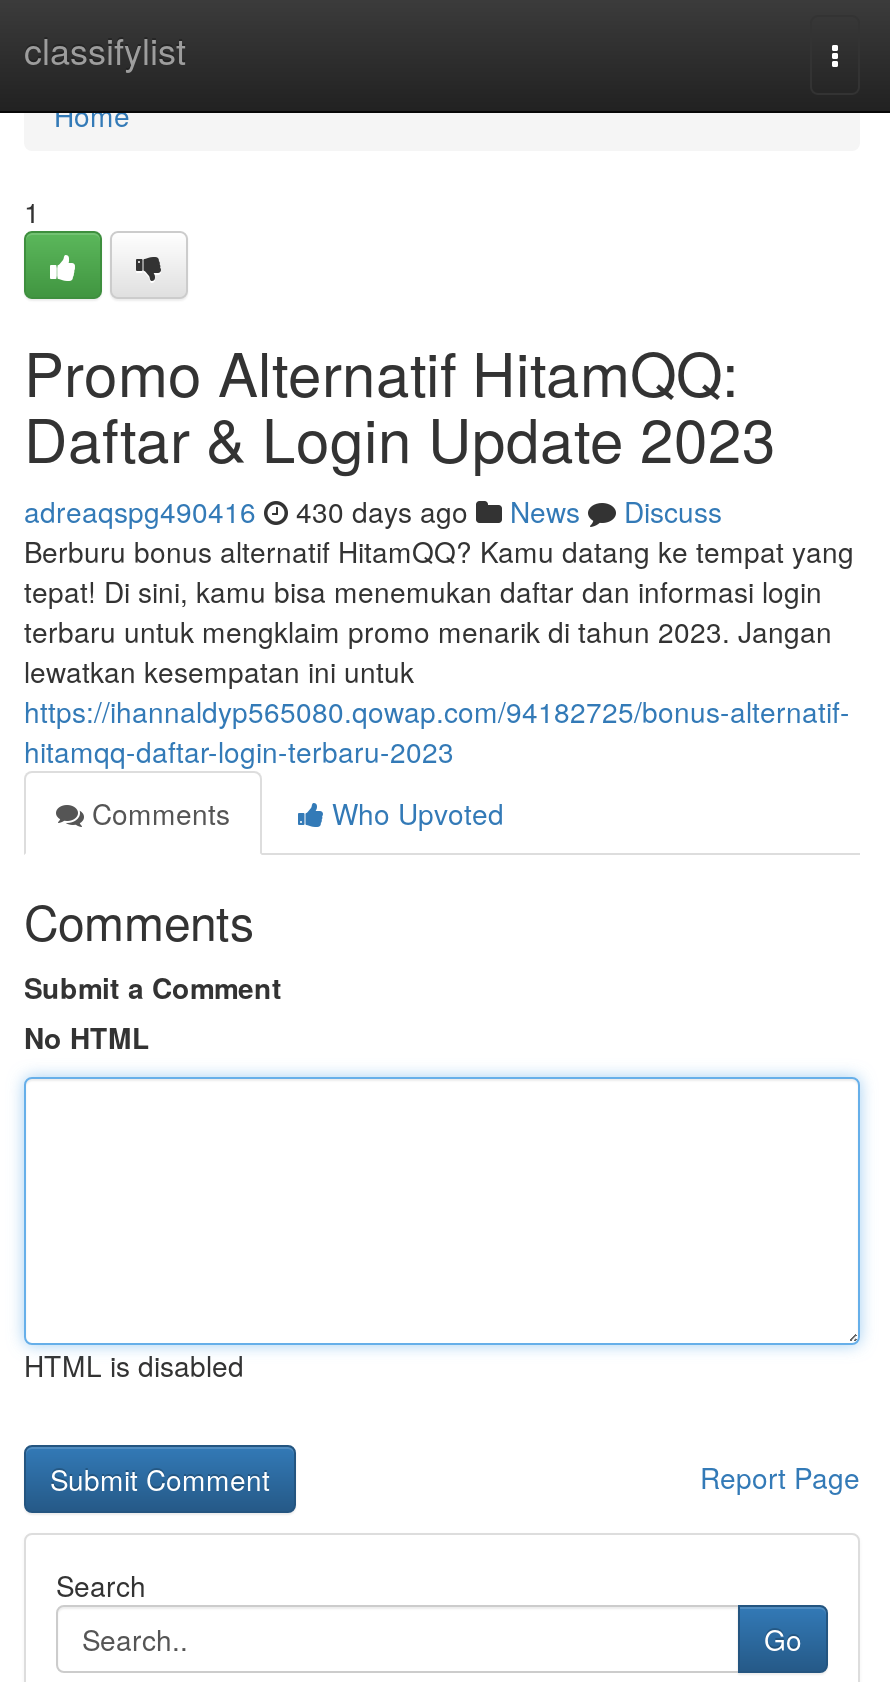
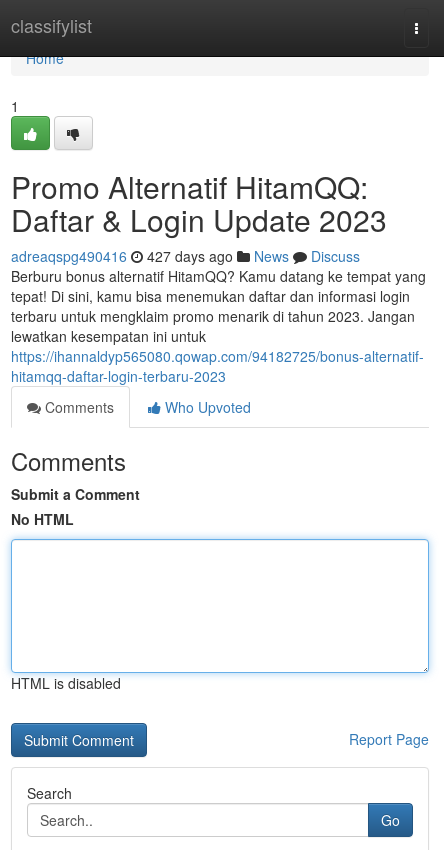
- adreaqspg490416 430 days ago News Discuss
+ adreaqspg490416 427 days ago News Discuss
